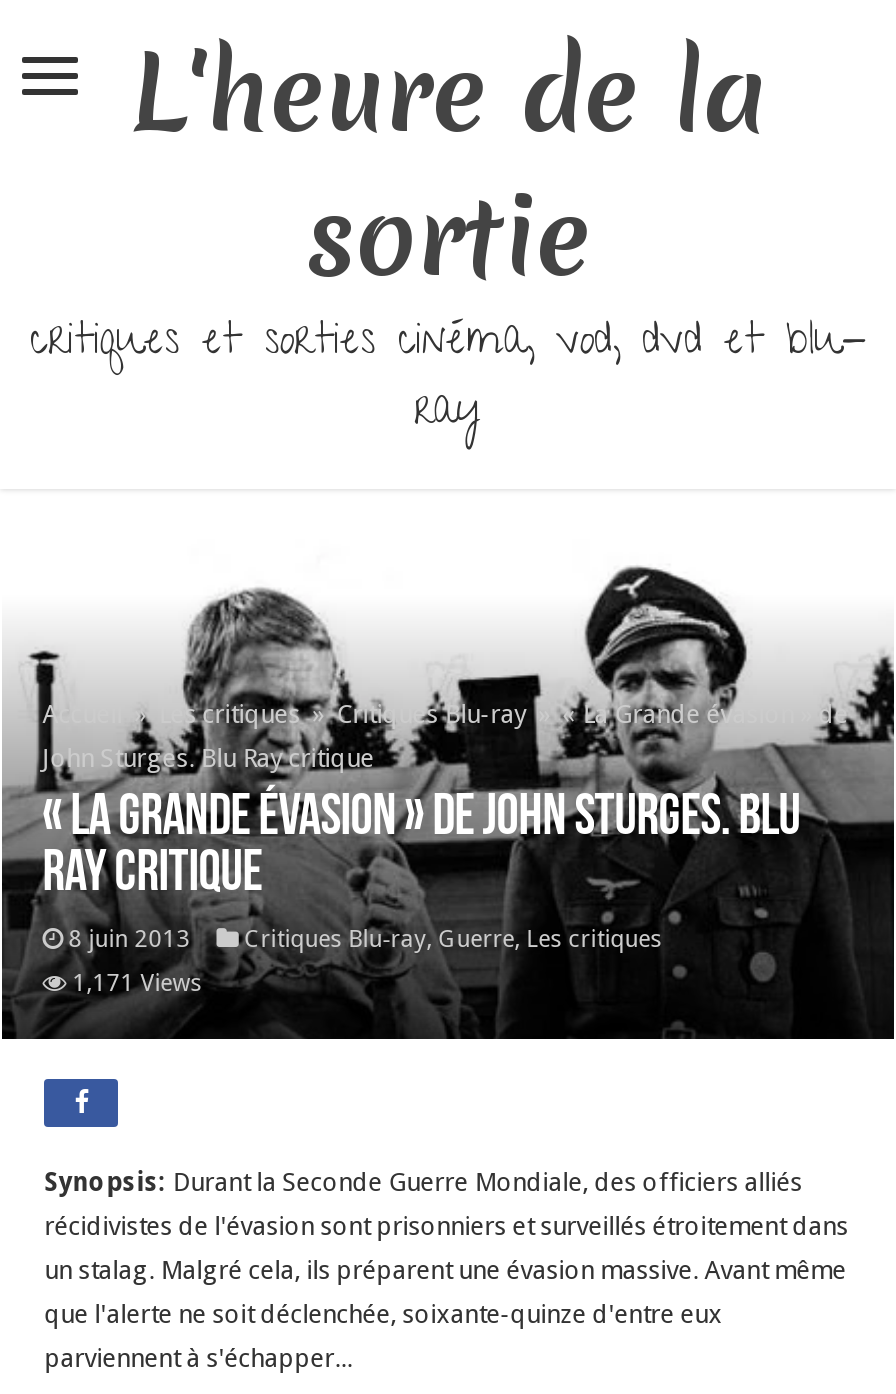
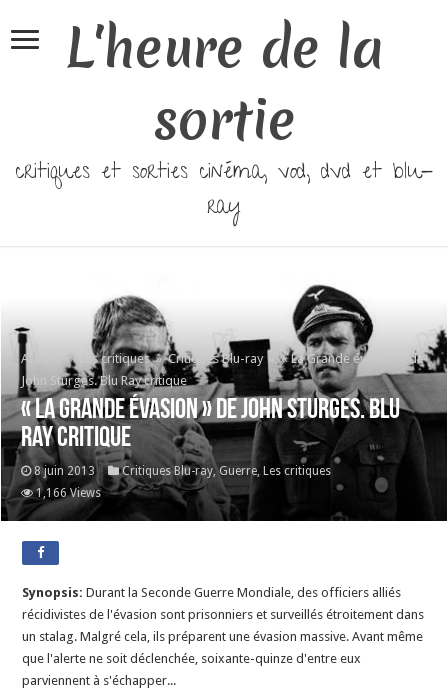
- 1,171 Views
+ 1,166 Views
